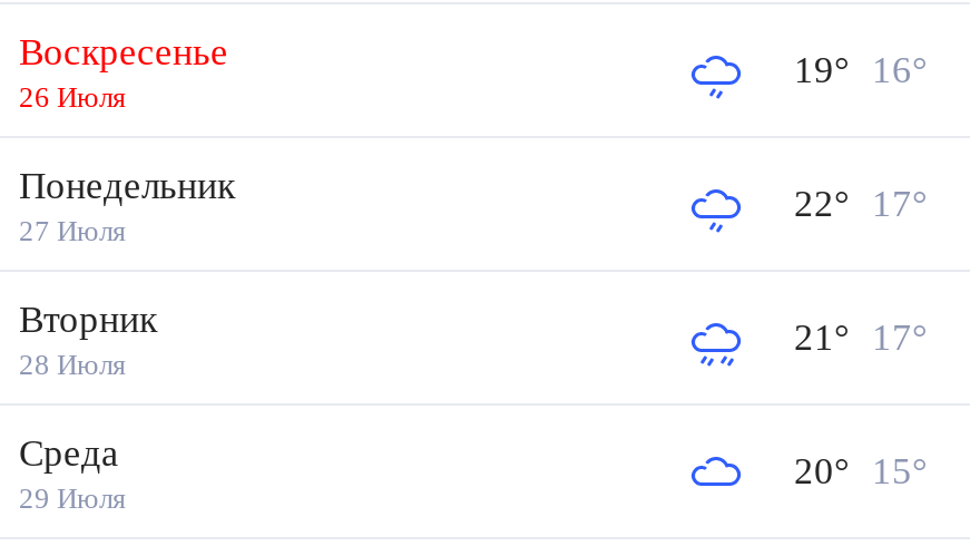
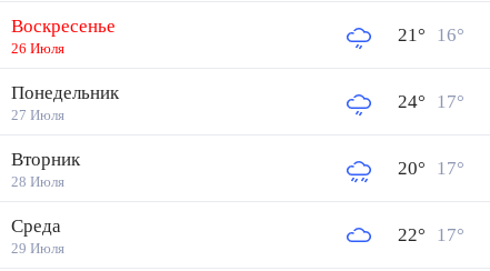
- 19 ° 16 °
+ 21 ° 16 °

- 22 ° 17 °
+ 24 ° 17 °

- 21 ° 17 °
+ 20 ° 17 °

- 20 ° 15 °
+ 22 ° 17 °
